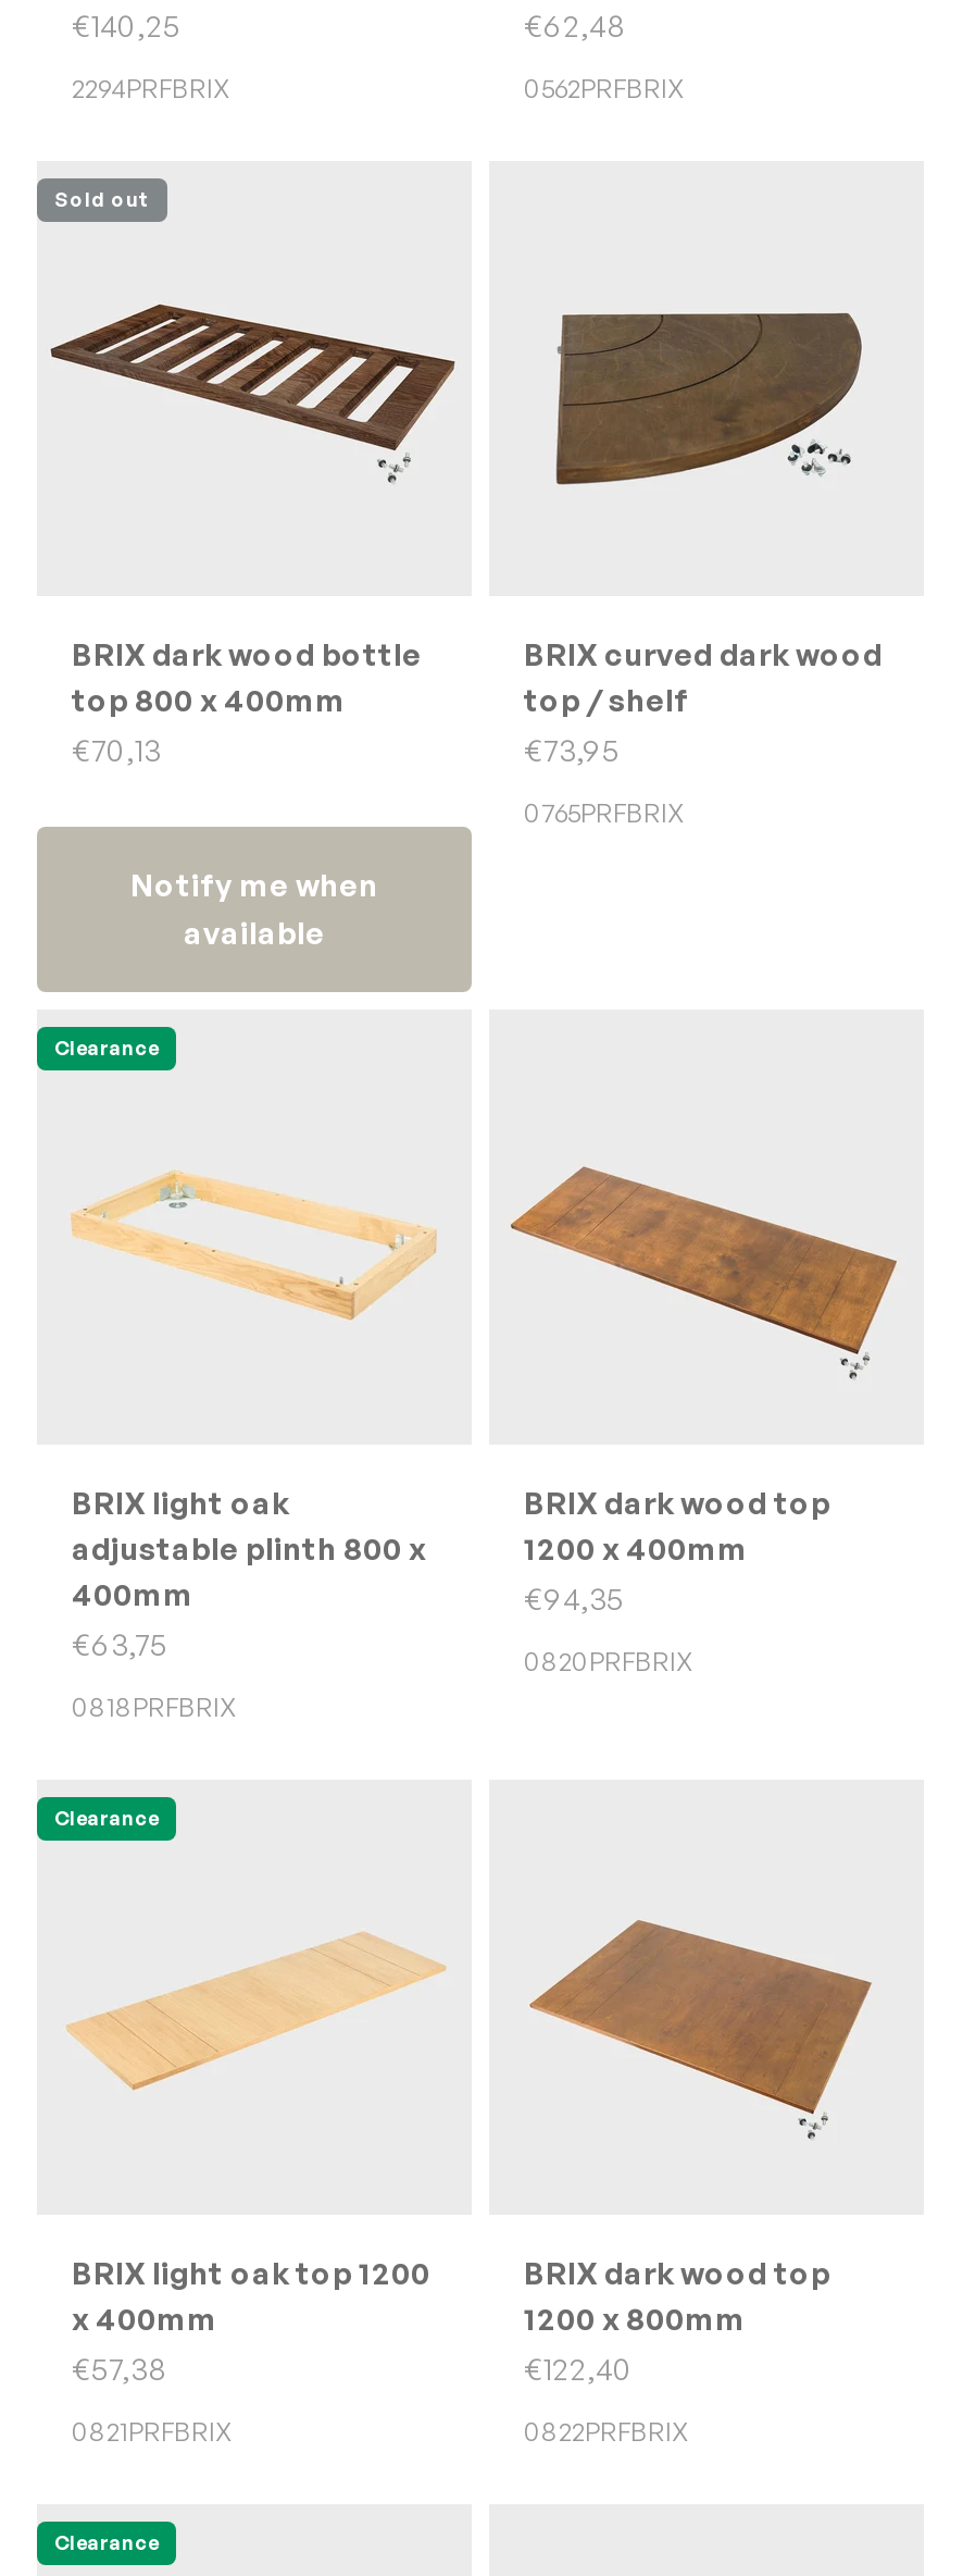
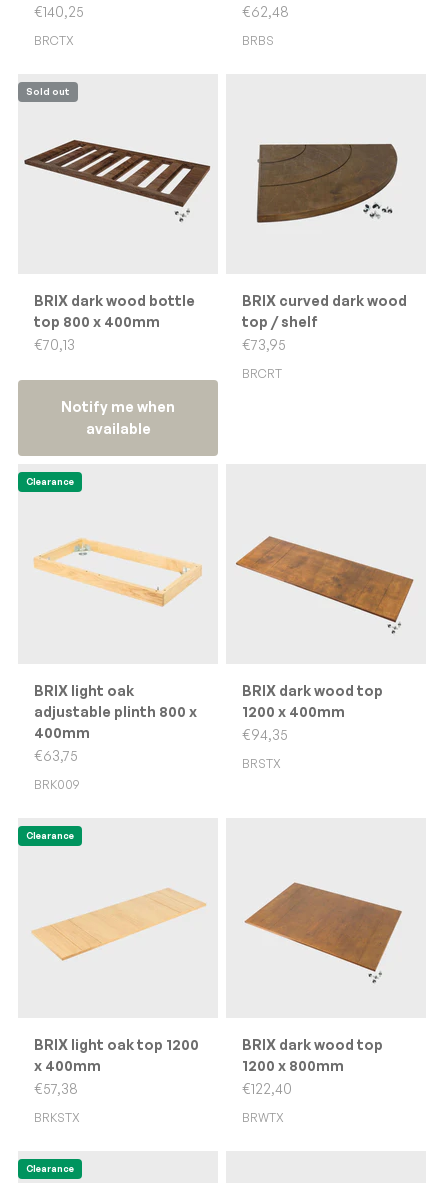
- 2294PRFBRIX
+ BRCTX

- 0562PRFBRIX
+ BRBS

- 0765PRFBRIX
+ BRCRT

- 0820PRFBRIX
+ BRSTX

- 0818PRFBRIX
+ BRK009

- 0821PRFBRIX
+ BRKSTX

- 0822PRFBRIX
+ BRWTX
